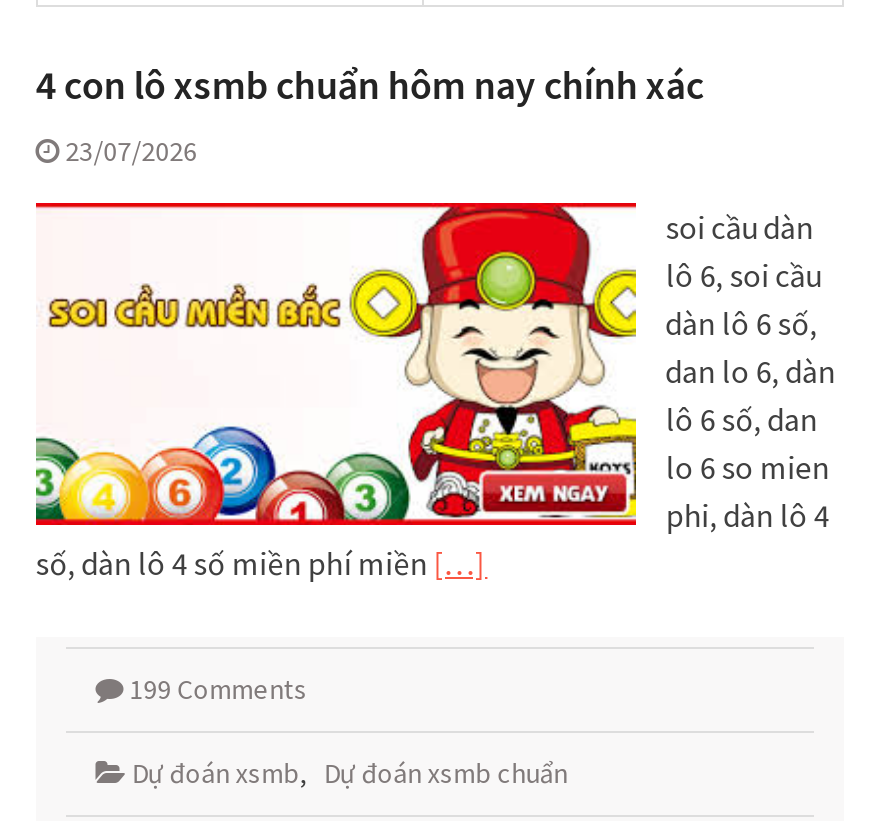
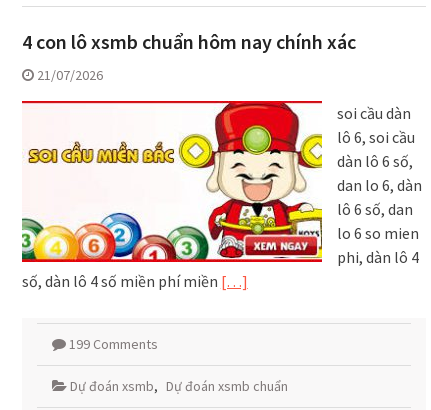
- 23/07/2026
+ 21/07/2026
